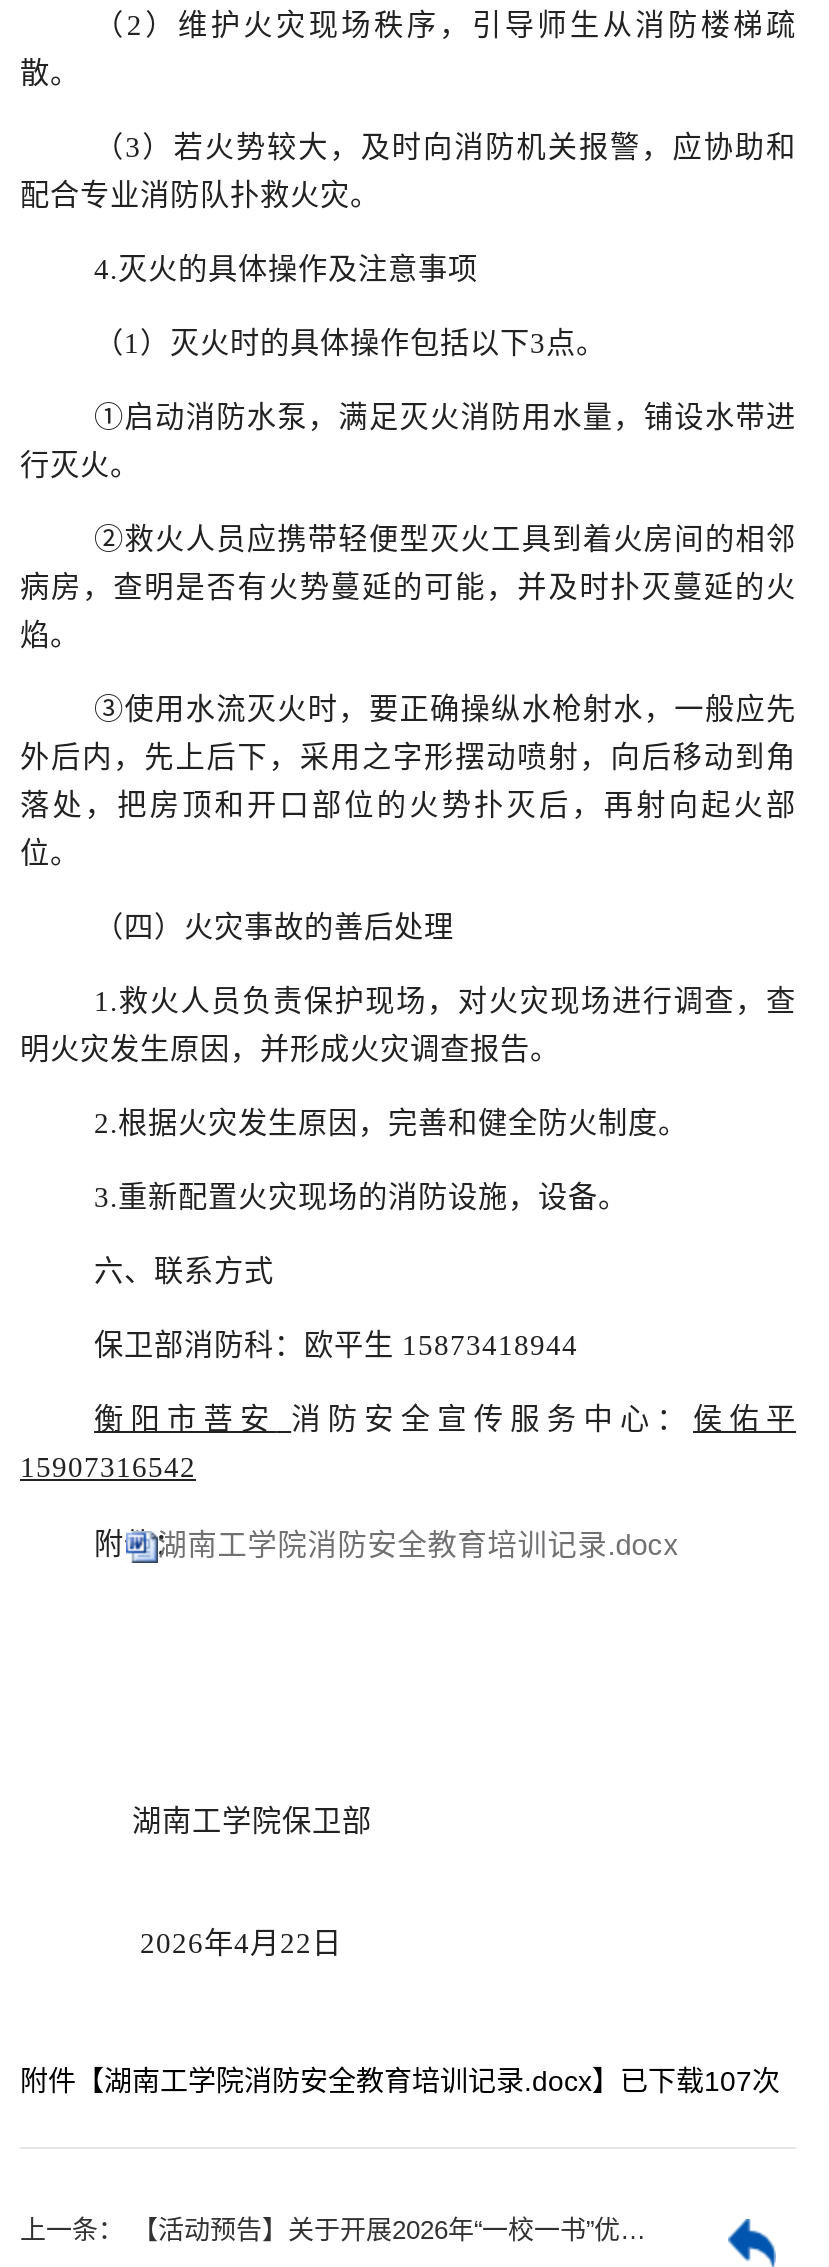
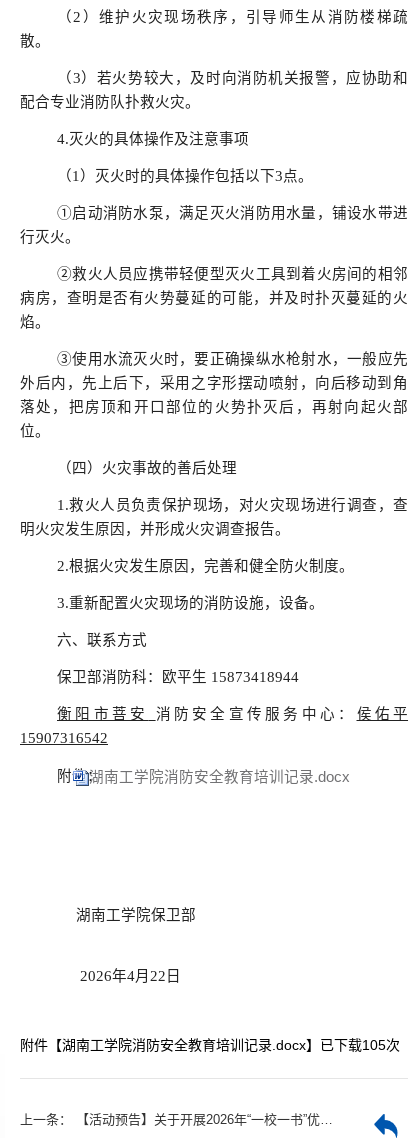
- 附件【湖南工学院消防安全教育培训记录.docx】已下载107次
+ 附件【湖南工学院消防安全教育培训记录.docx】已下载105次
